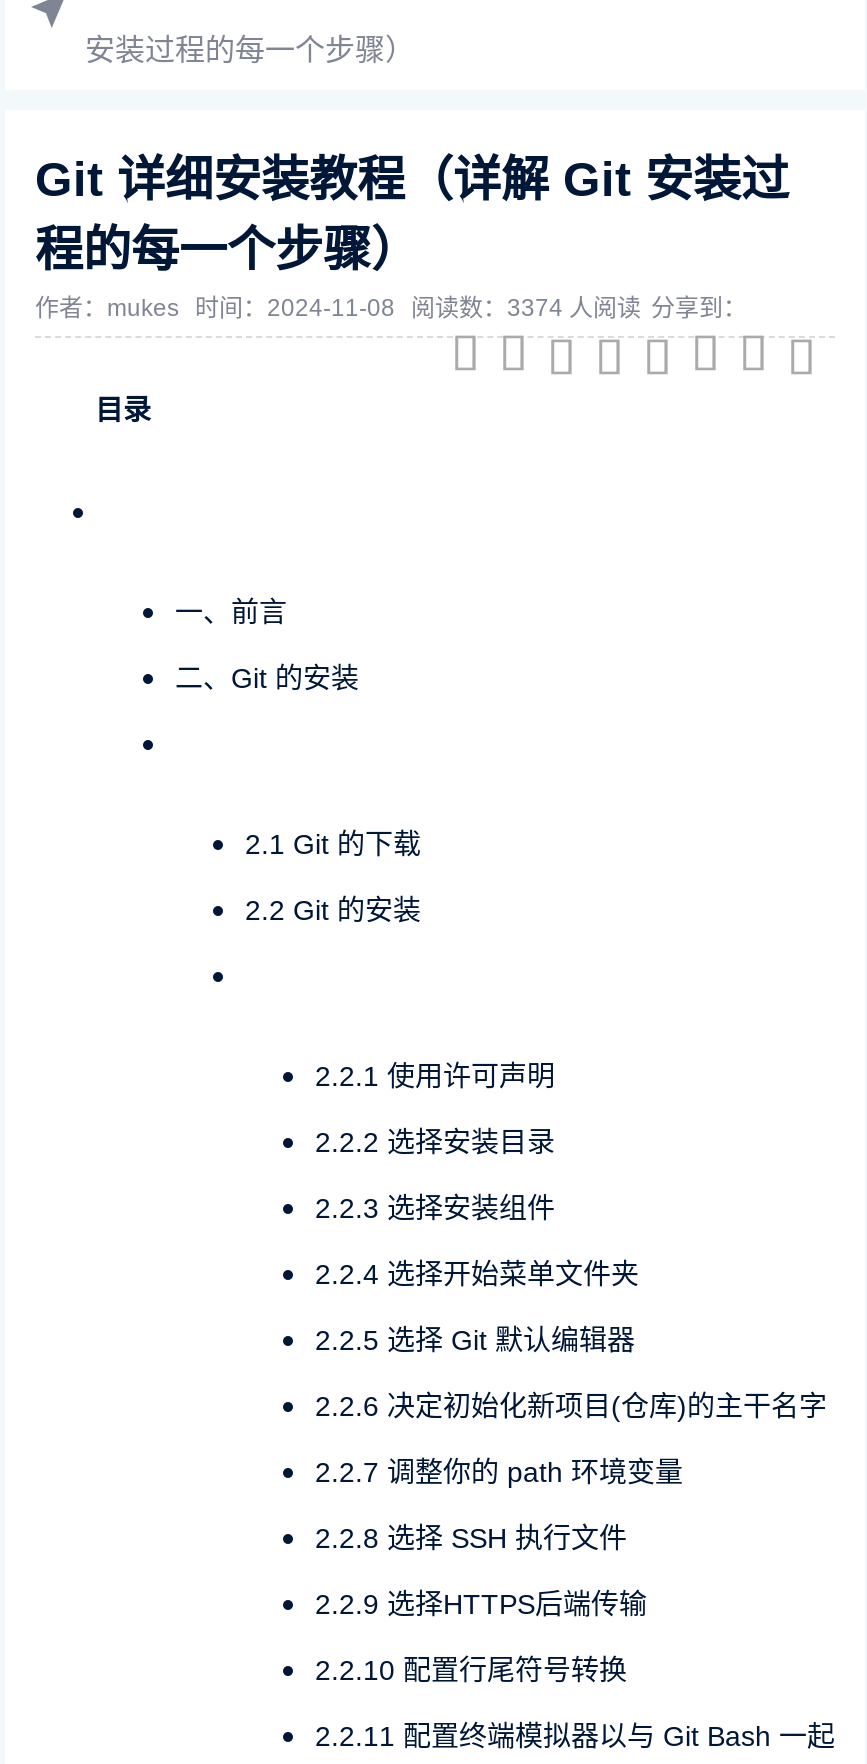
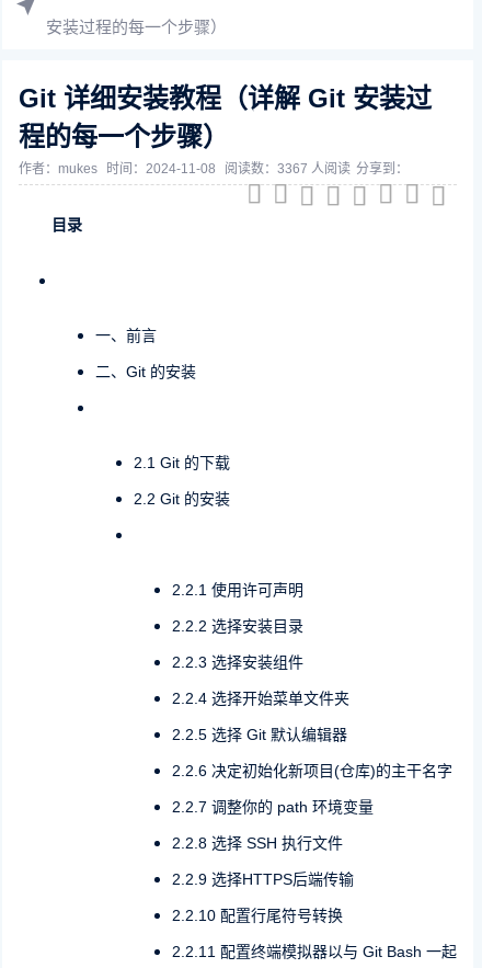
- 作者：mukes 时间：2024-11-08 阅读数：3374 人阅读 分享到：
+ 作者：mukes 时间：2024-11-08 阅读数：3367 人阅读 分享到：
